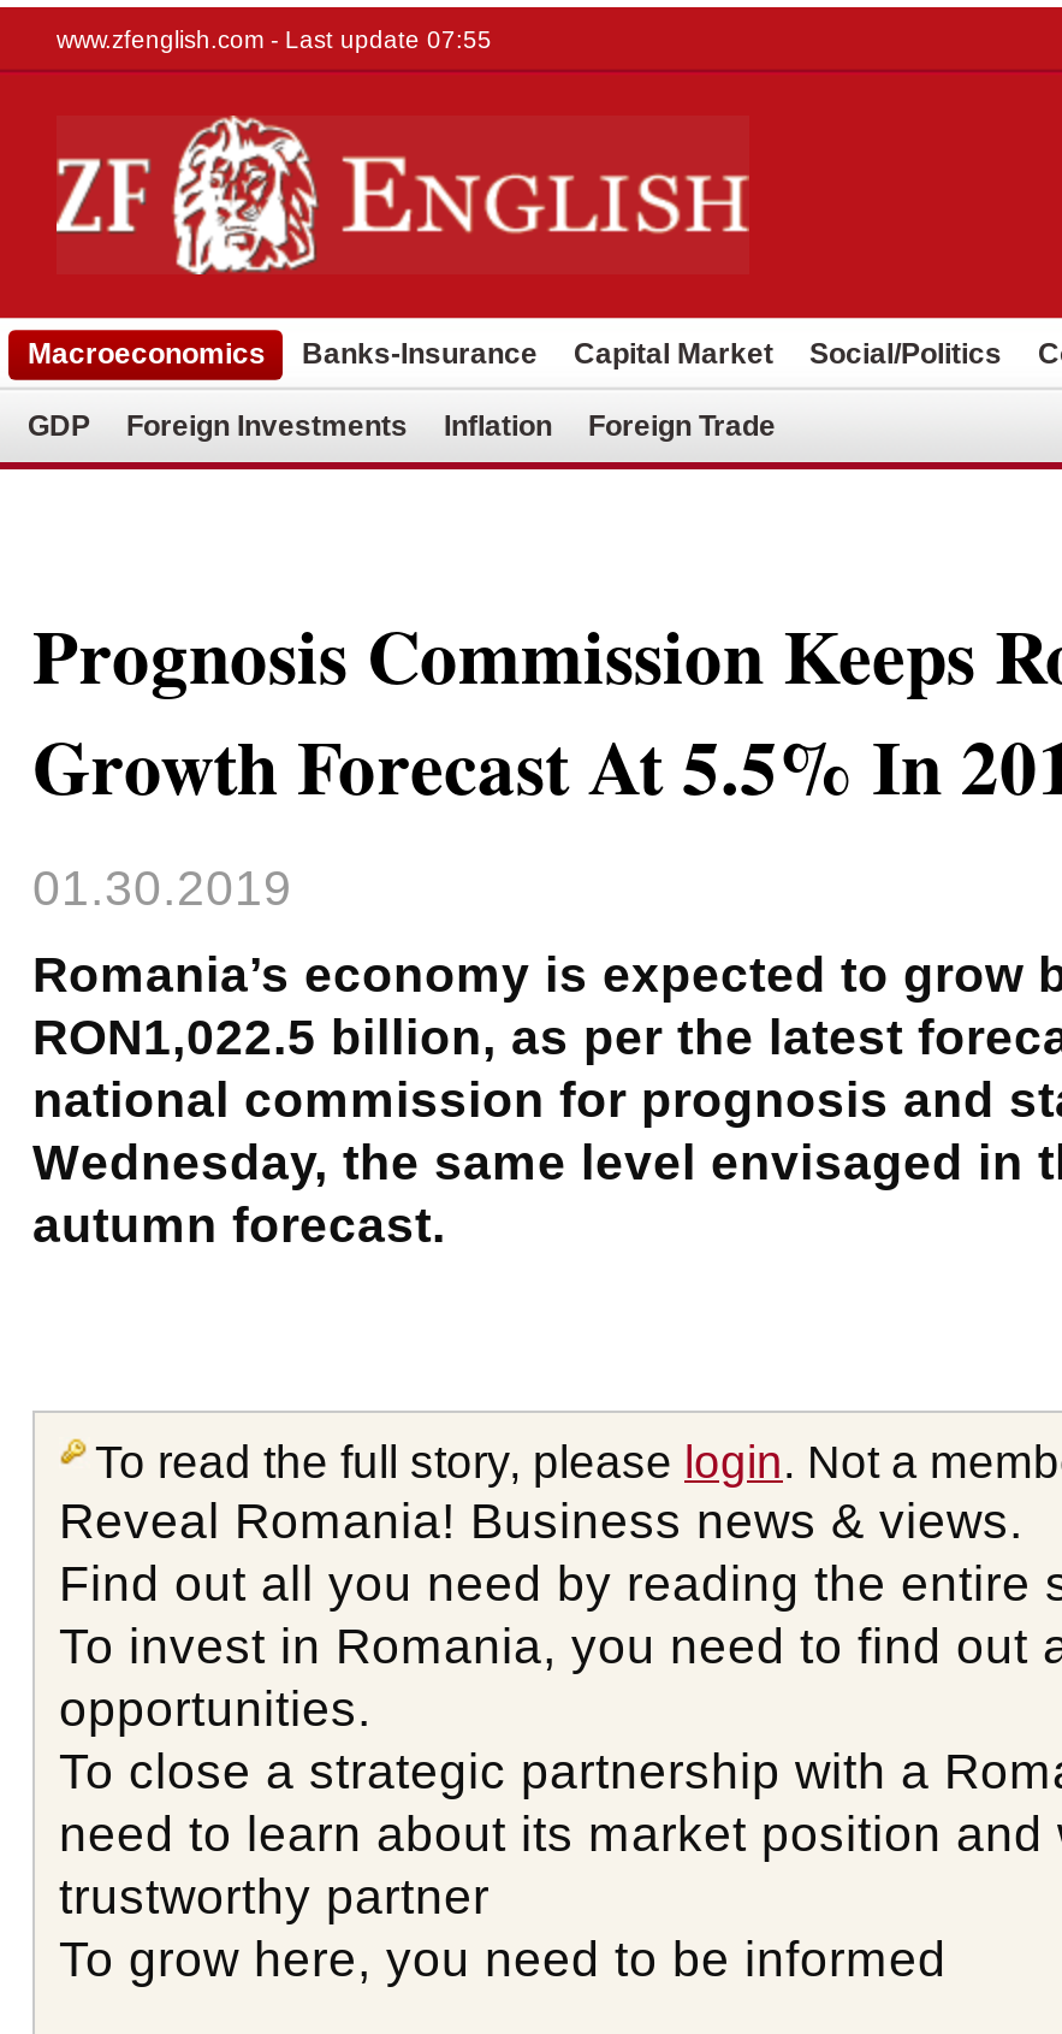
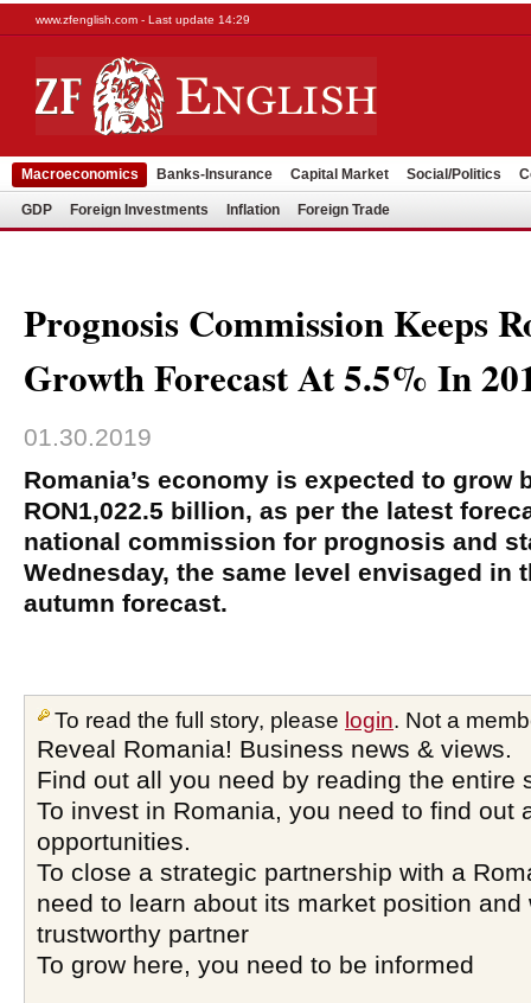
- www.zfenglish.com - Last update 07:55
+ www.zfenglish.com - Last update 14:29
